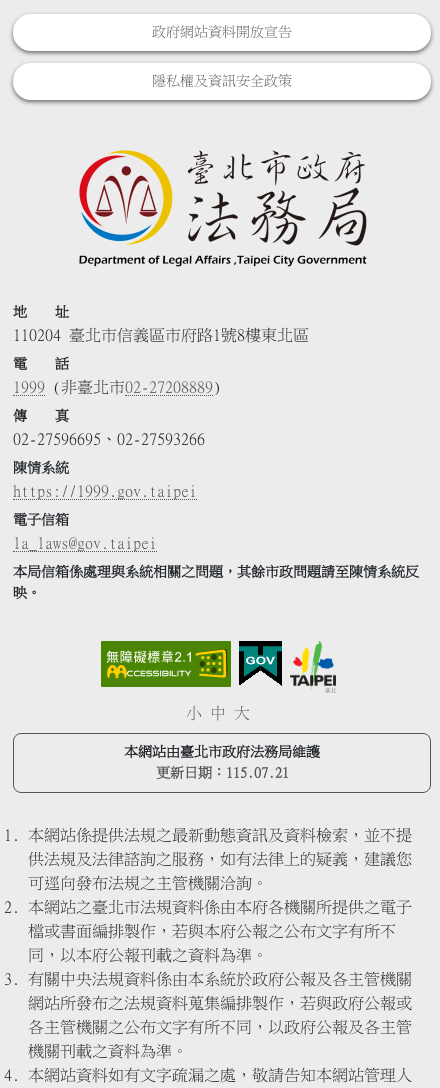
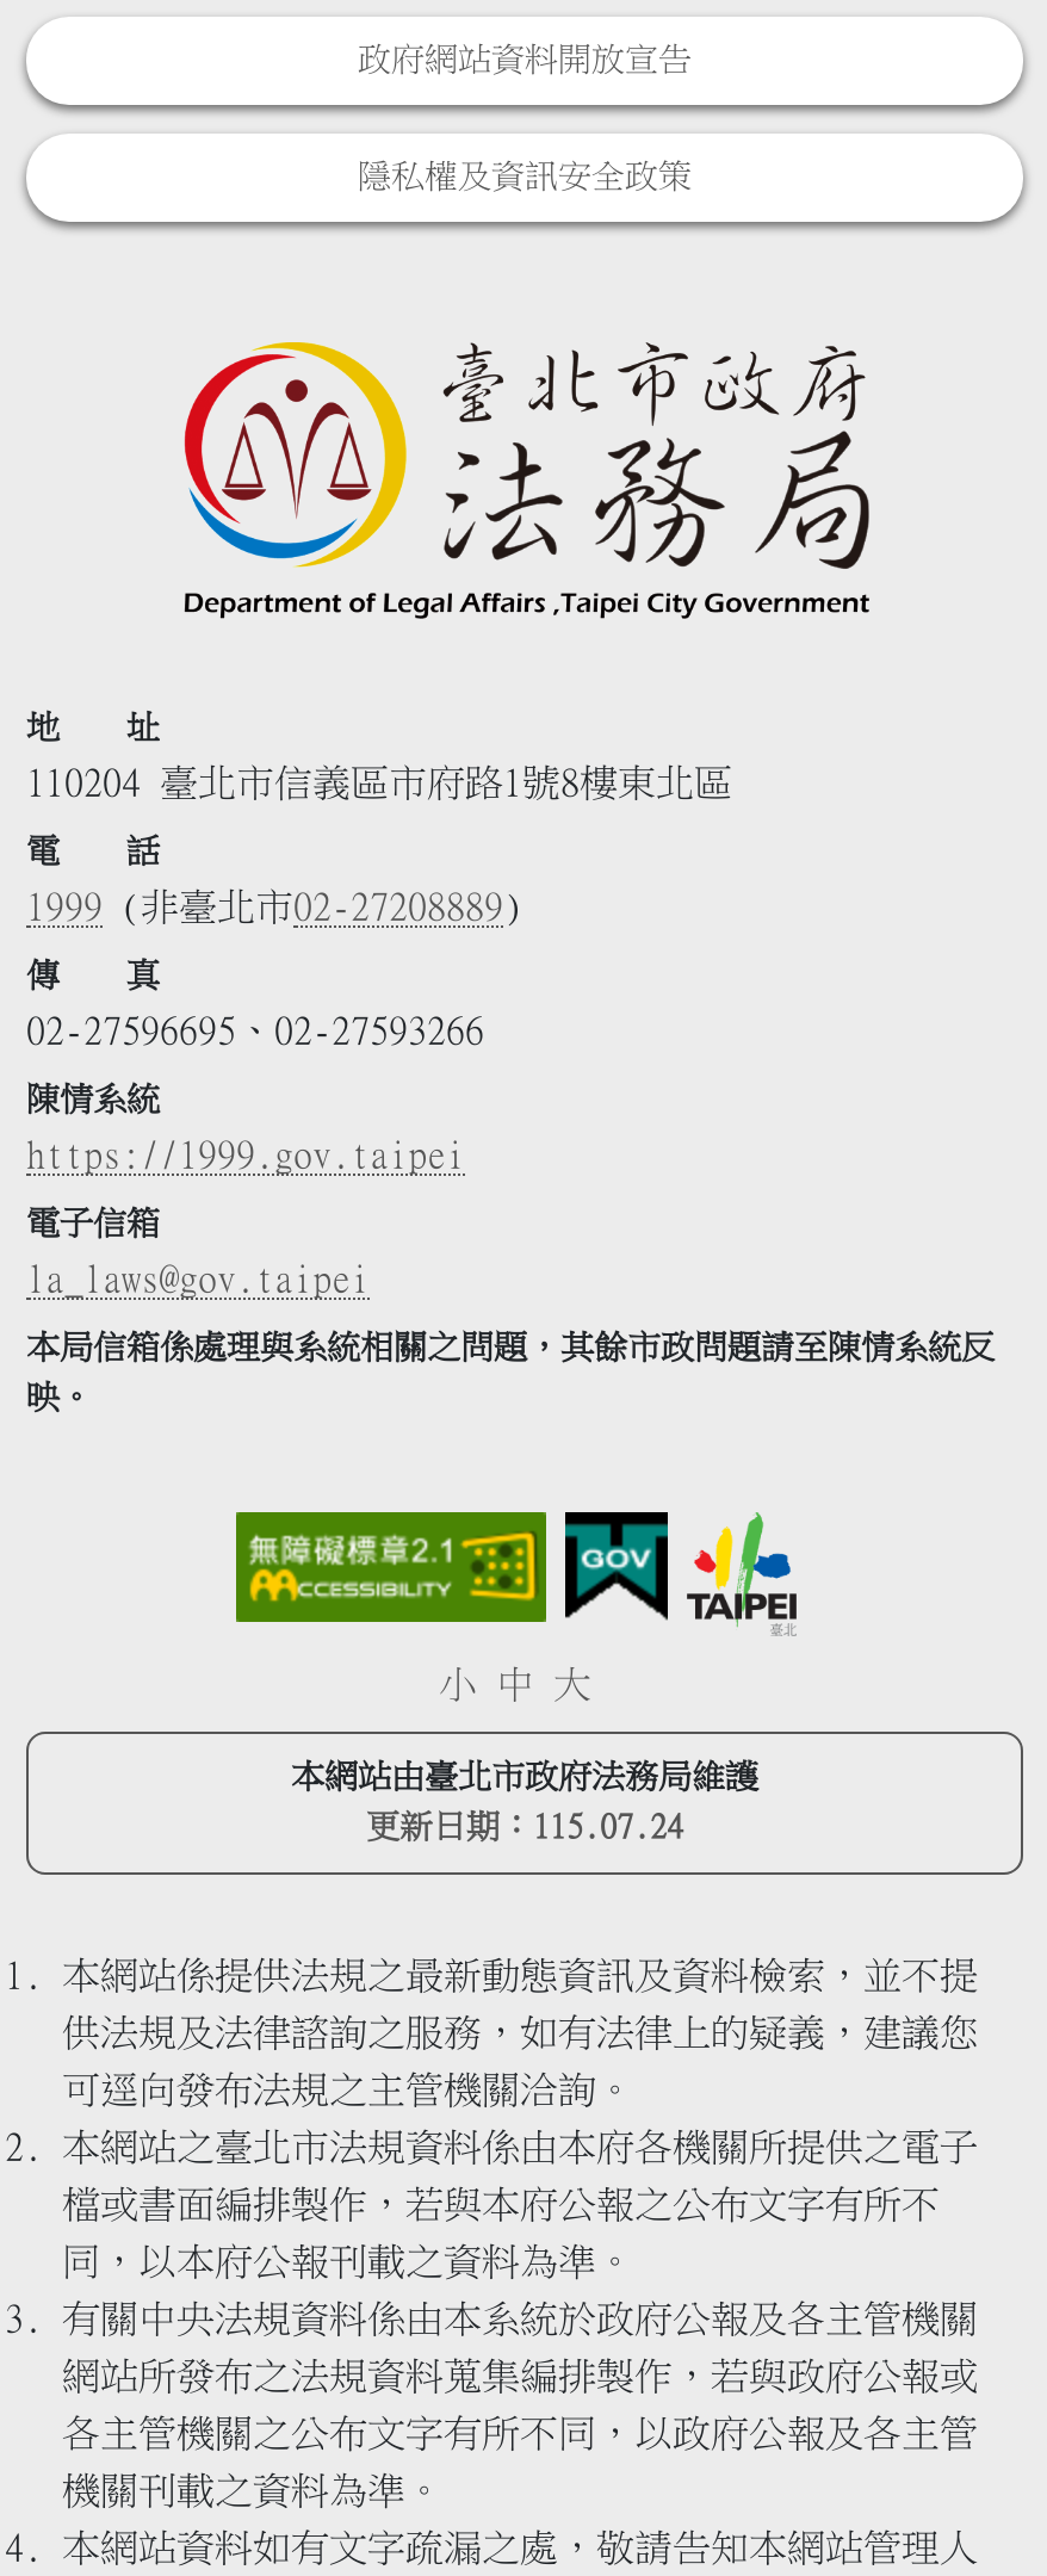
- 更新日期：115.07.21
+ 更新日期：115.07.24
